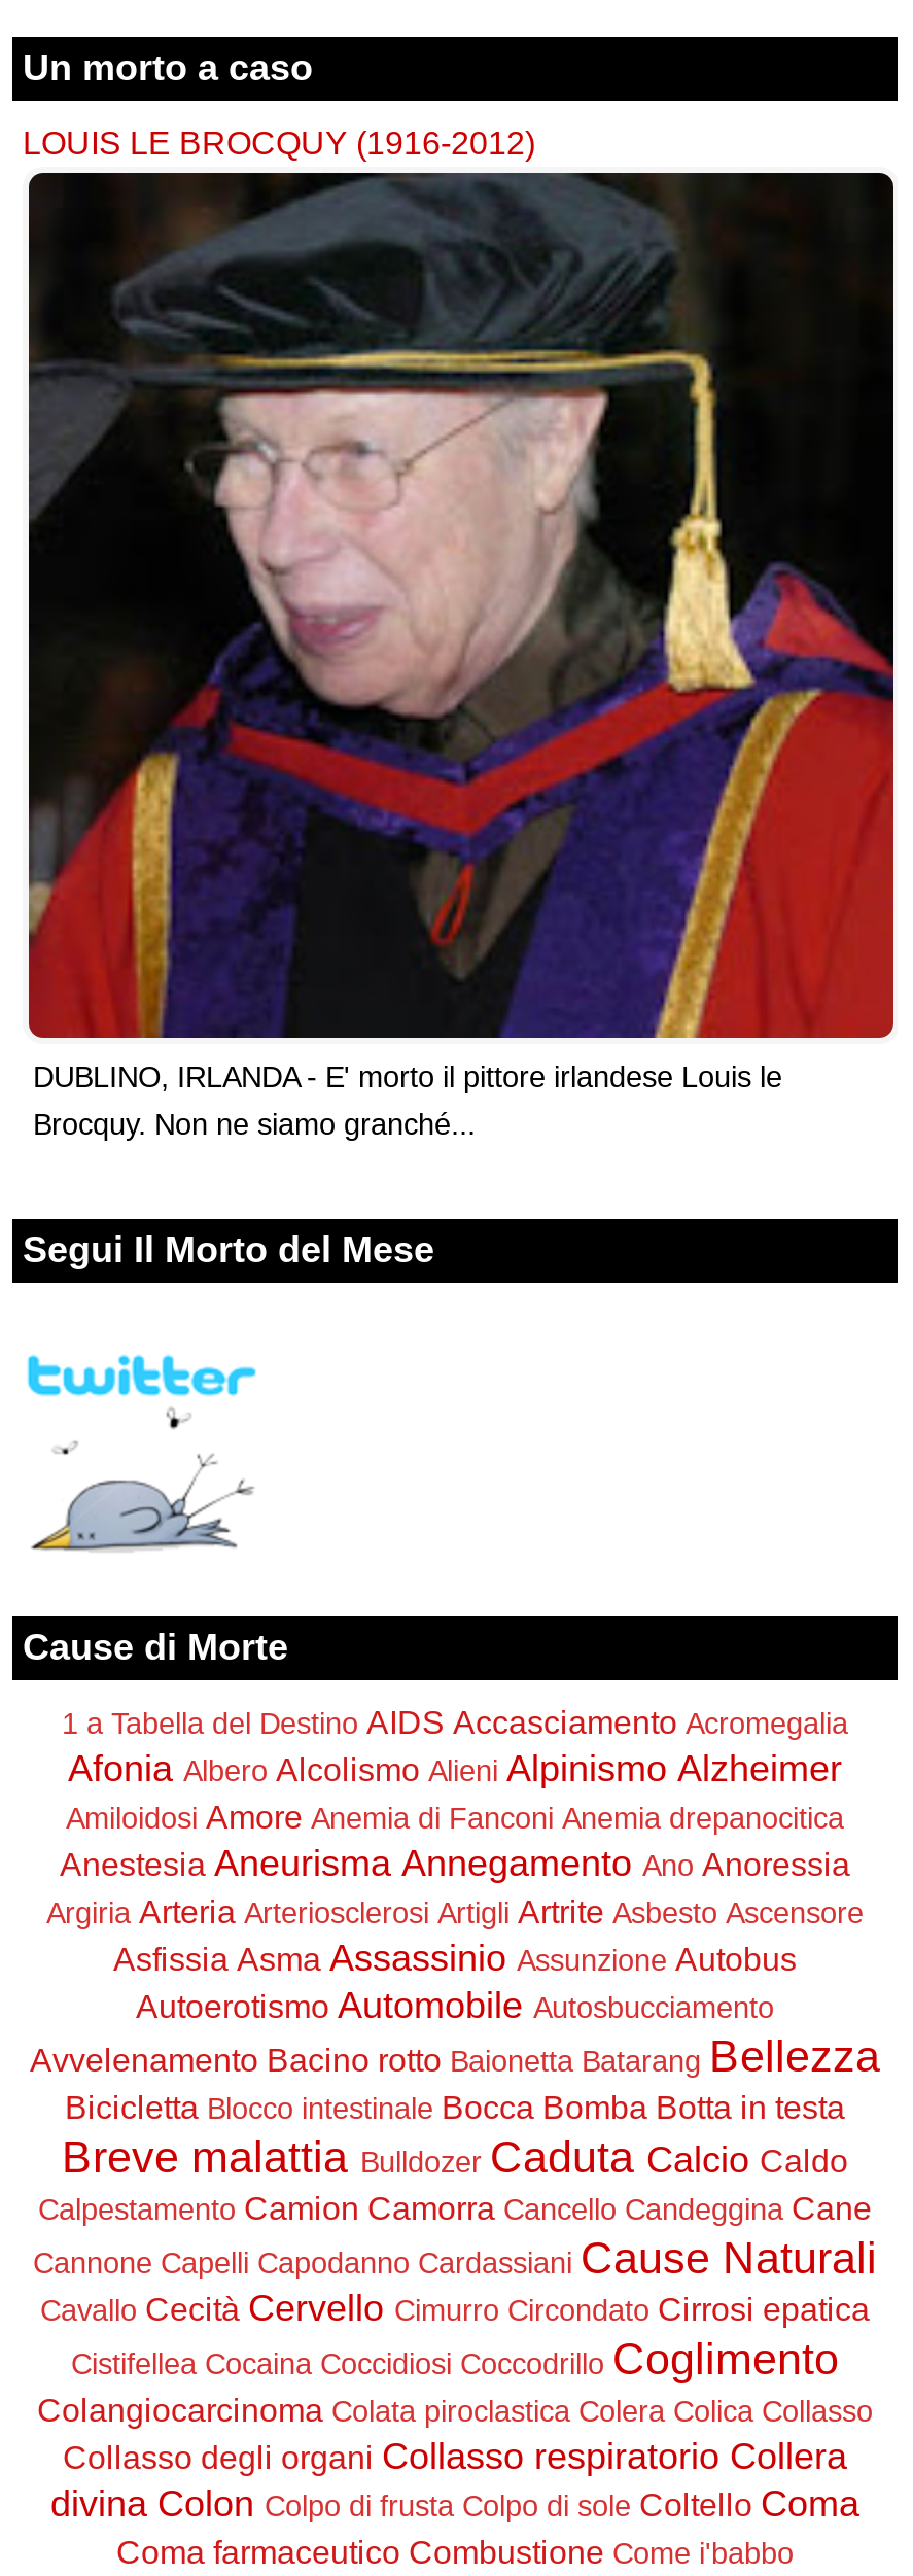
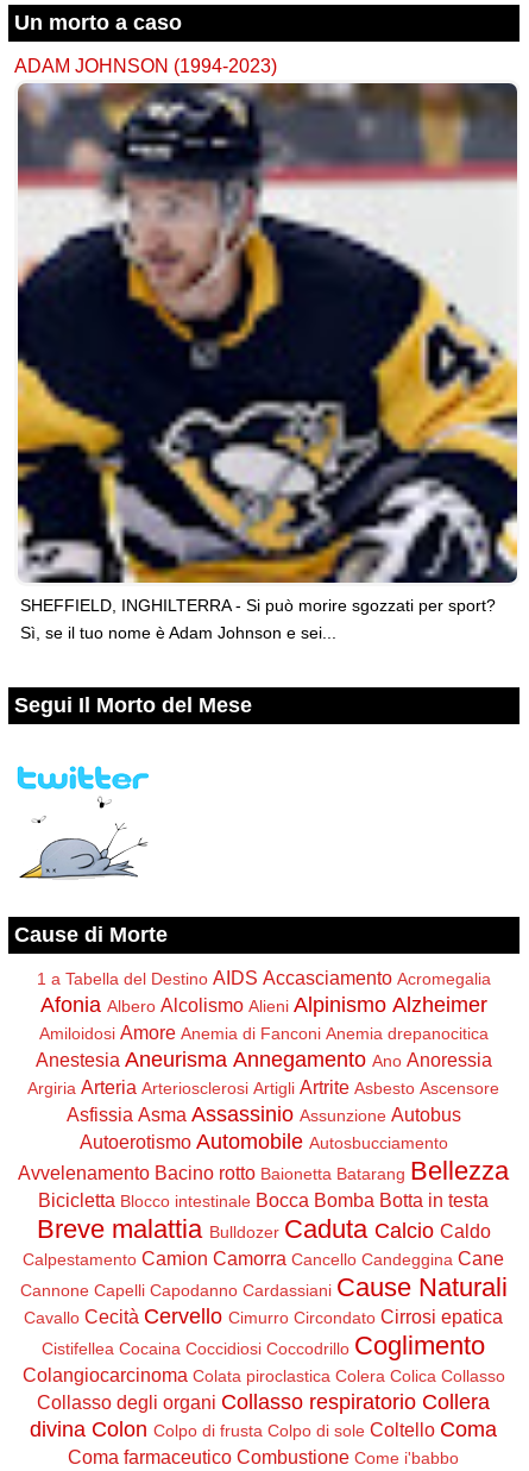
- LOUIS LE BROCQUY (1916-2012)
+ ADAM JOHNSON (1994-2023)

- [image]
- DUBLINO, IRLANDA - E' morto il pittore irlandese Louis le
- Brocquy. Non ne siamo granché...
+ [image]
+ SHEFFIELD, INGHILTERRA - Si può morire sgozzati per sport?
+ Sì, se il tuo nome è Adam Johnson e sei...
